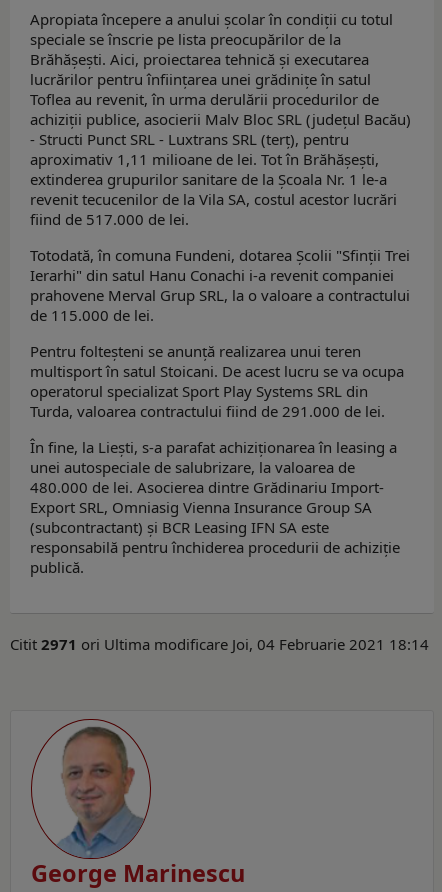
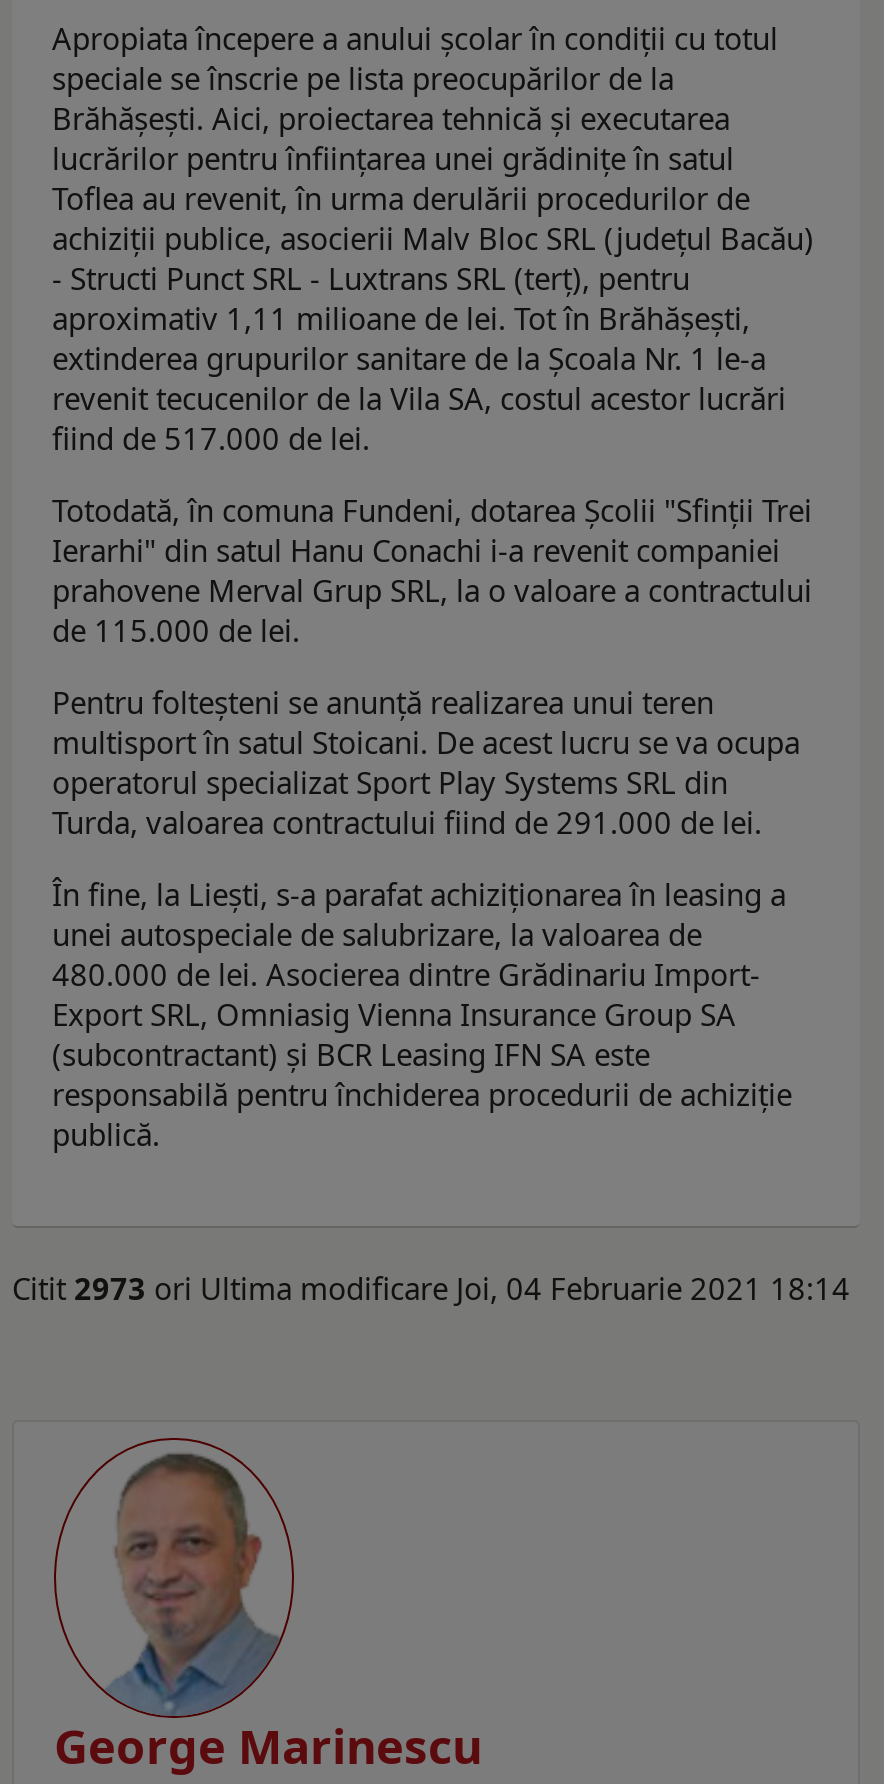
- Citit 2971 ori Ultima modificare Joi, 04 Februarie 2021 18:14
+ Citit 2973 ori Ultima modificare Joi, 04 Februarie 2021 18:14
